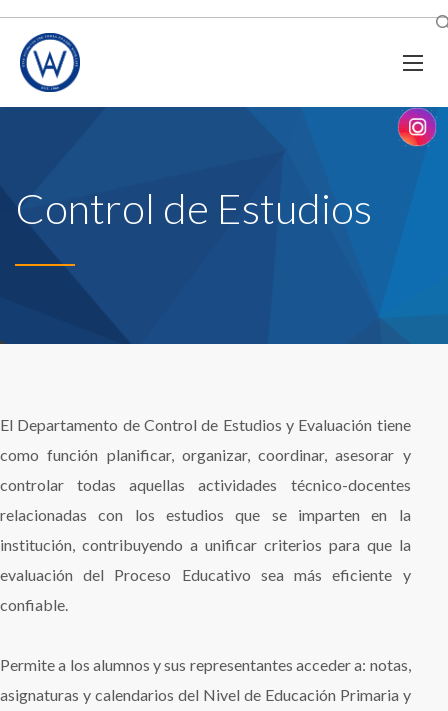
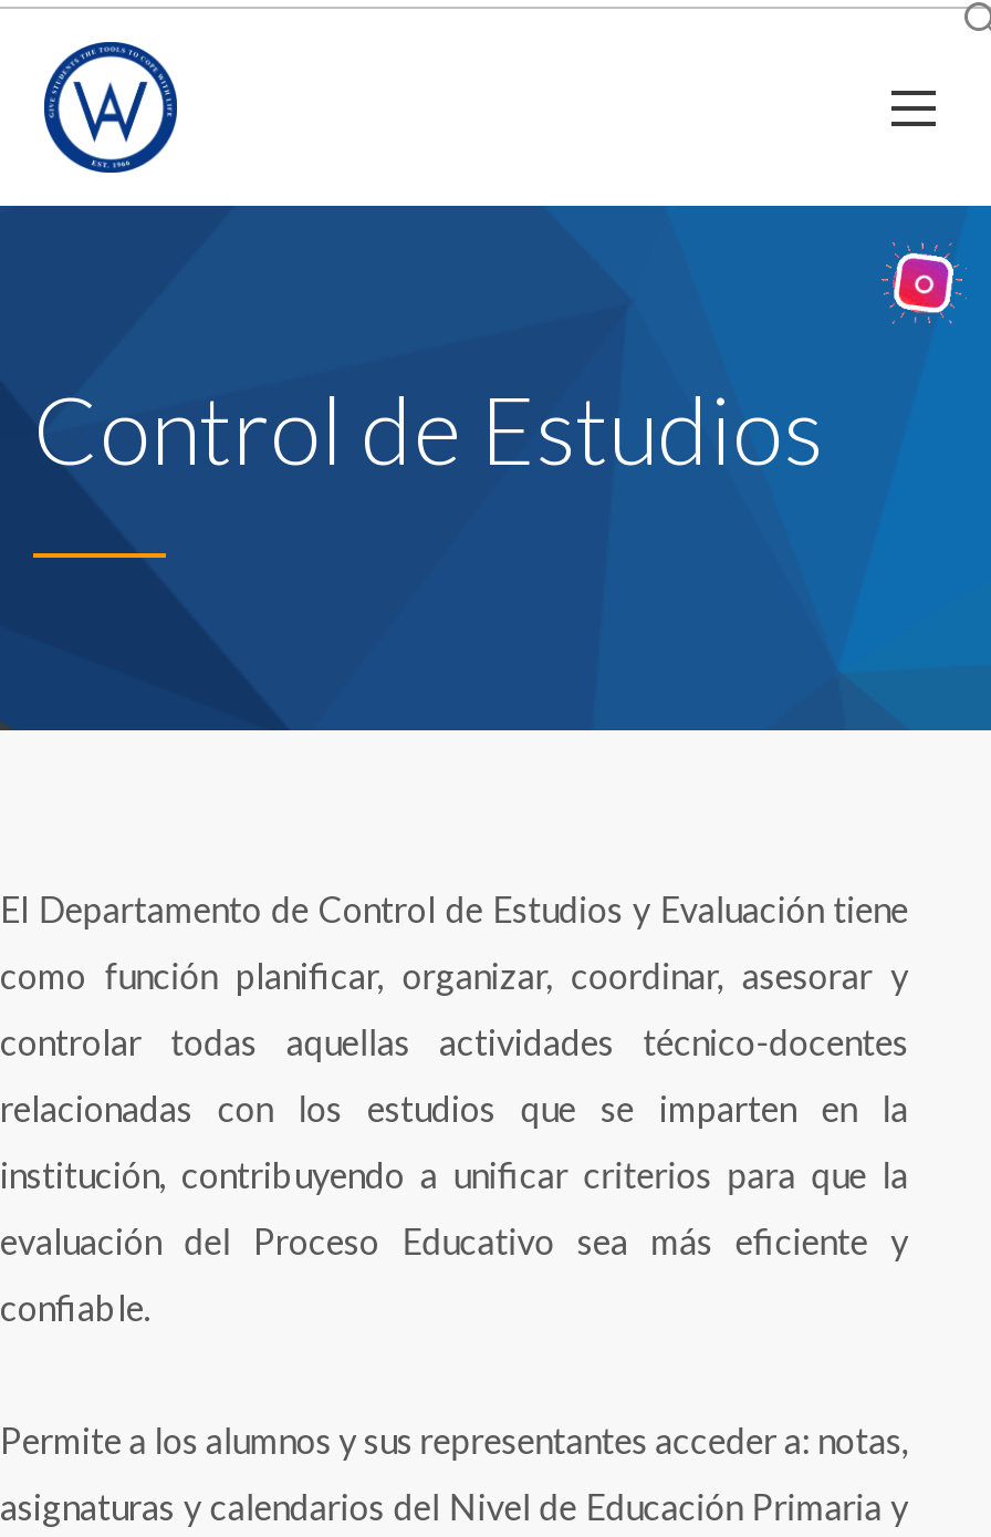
- [image]
+ [image]
